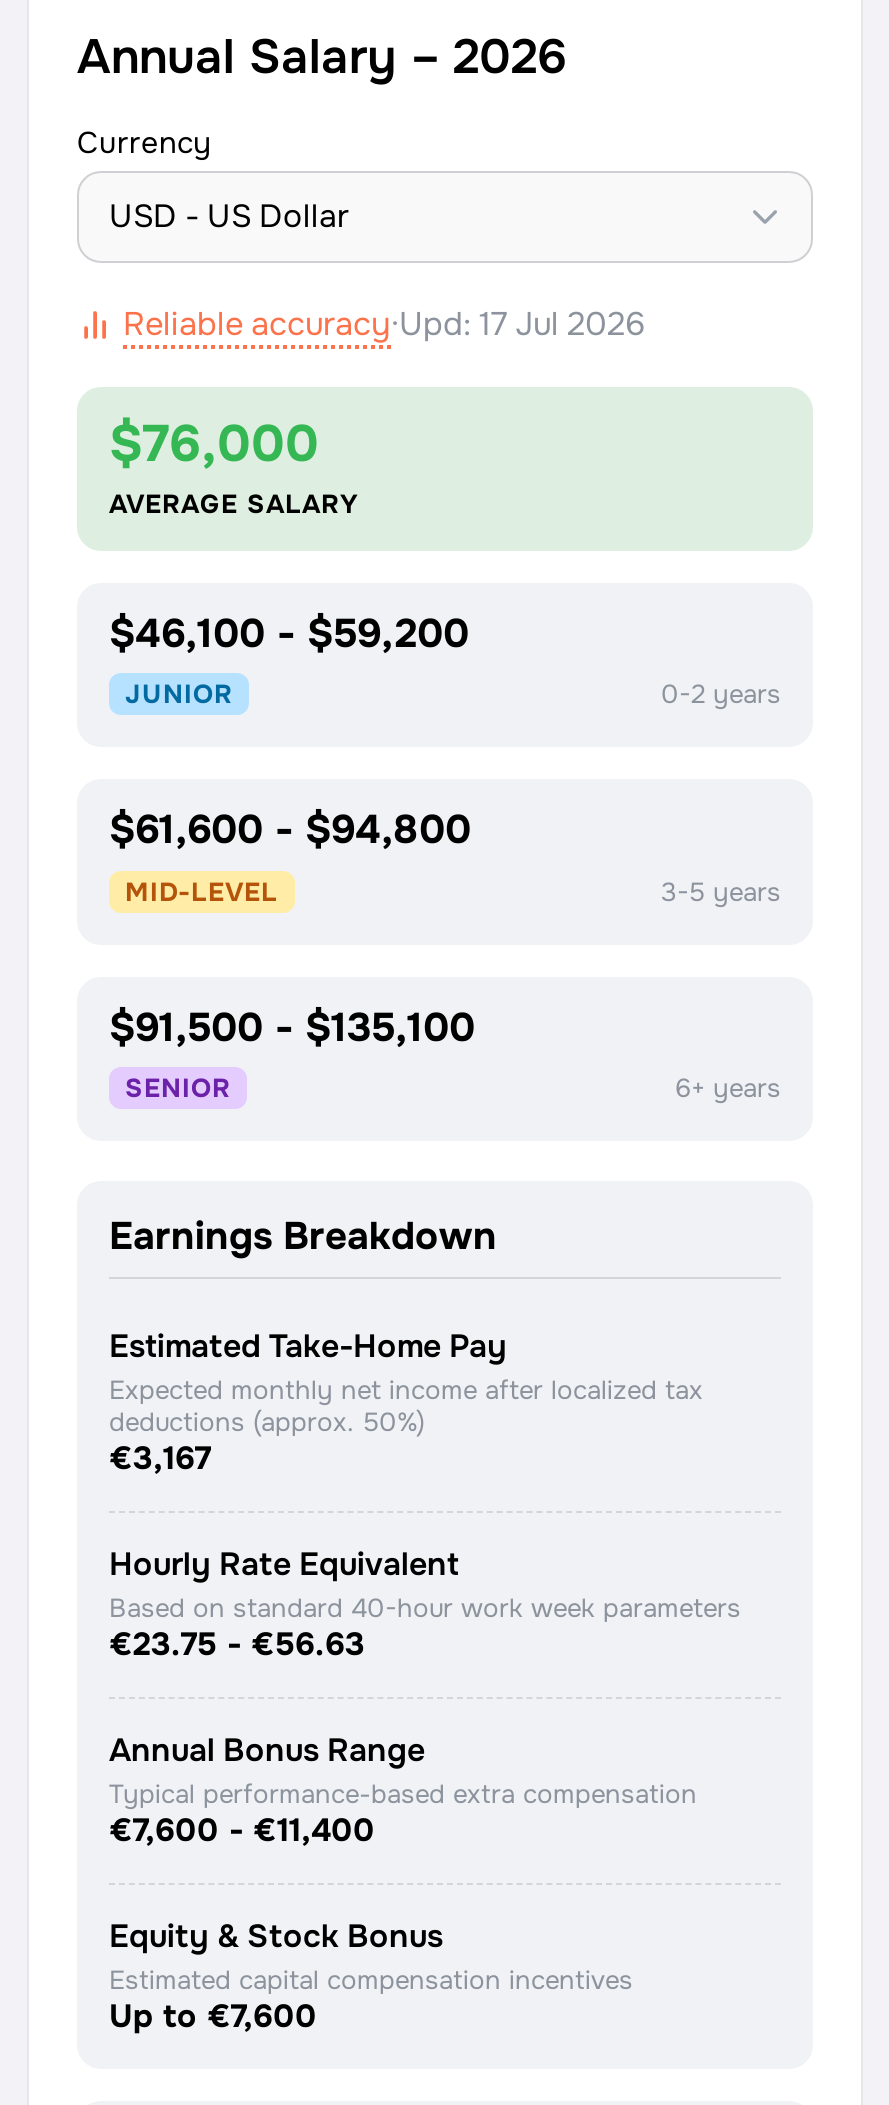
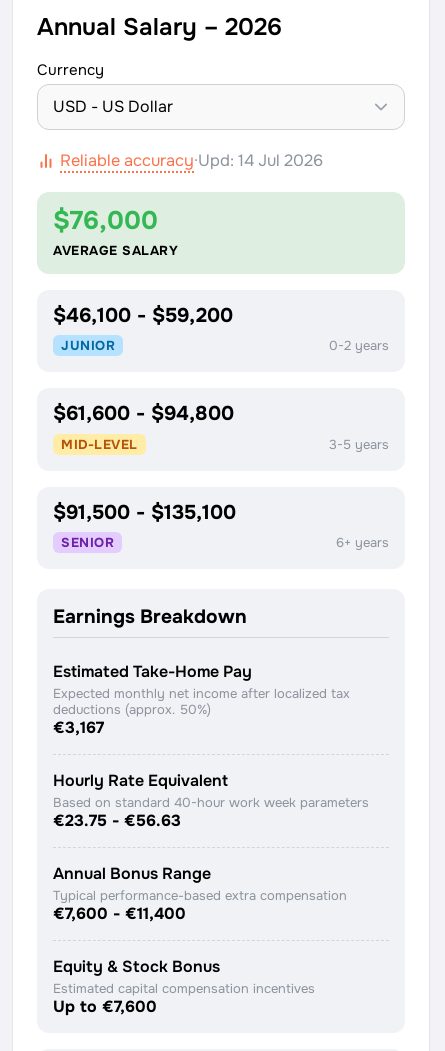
- Reliable accuracy·Upd: 17 Jul 2026
+ Reliable accuracy·Upd: 14 Jul 2026
